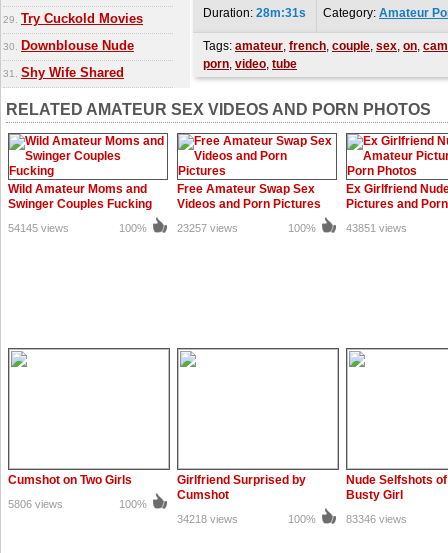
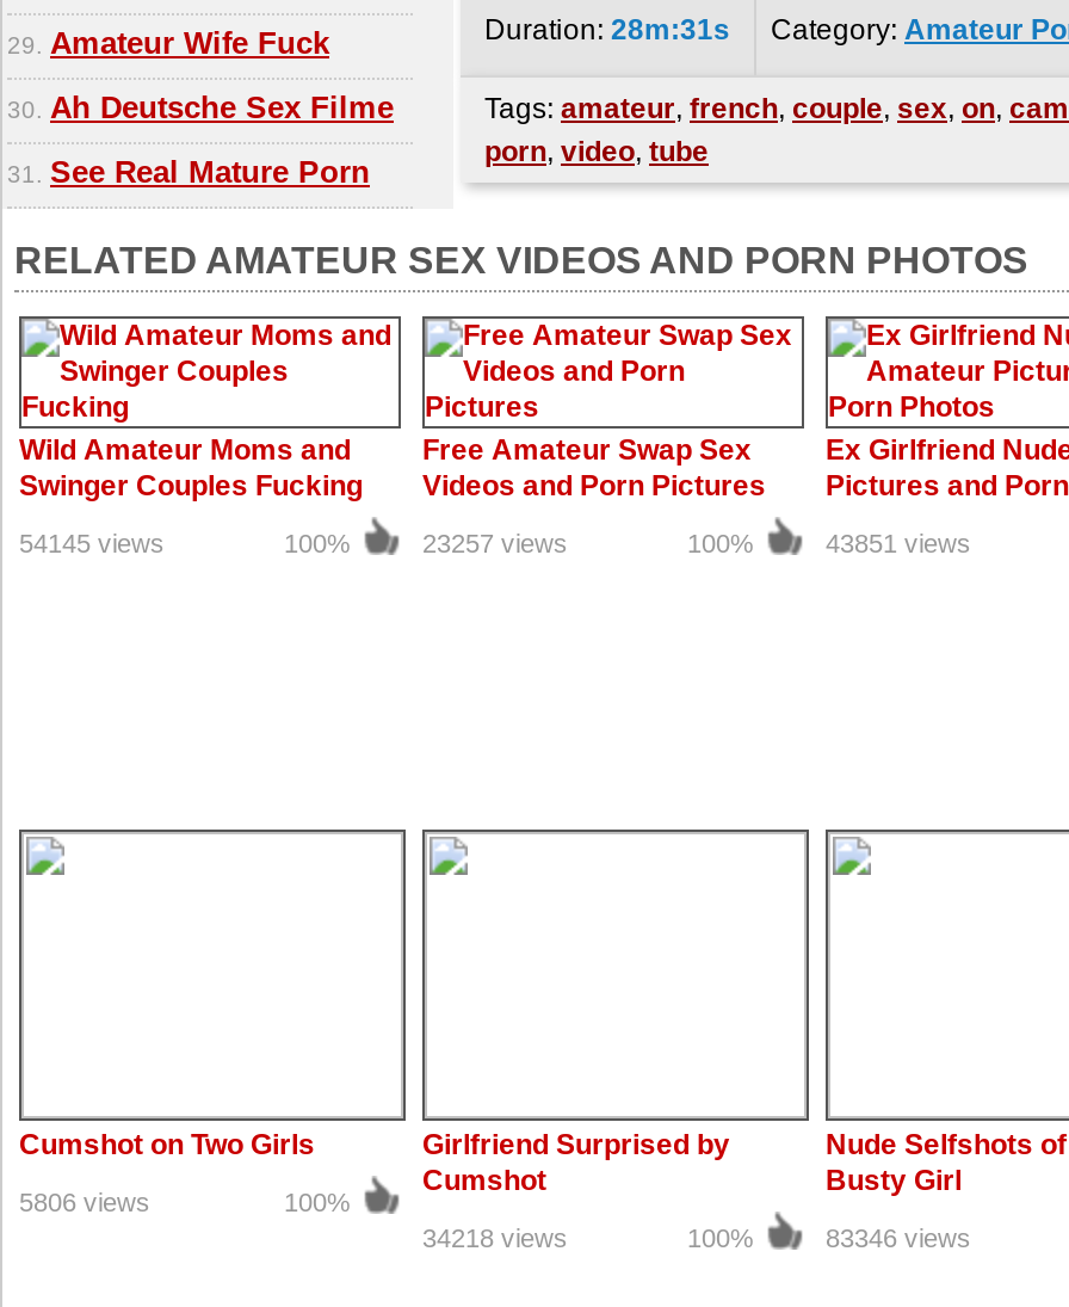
- 29. Try Cuckold Movies
+ 29. Amateur Wife Fuck

- 30. Downblouse Nude
+ 30. Ah Deutsche Sex Filme

- 31. Shy Wife Shared
+ 31. See Real Mature Porn
